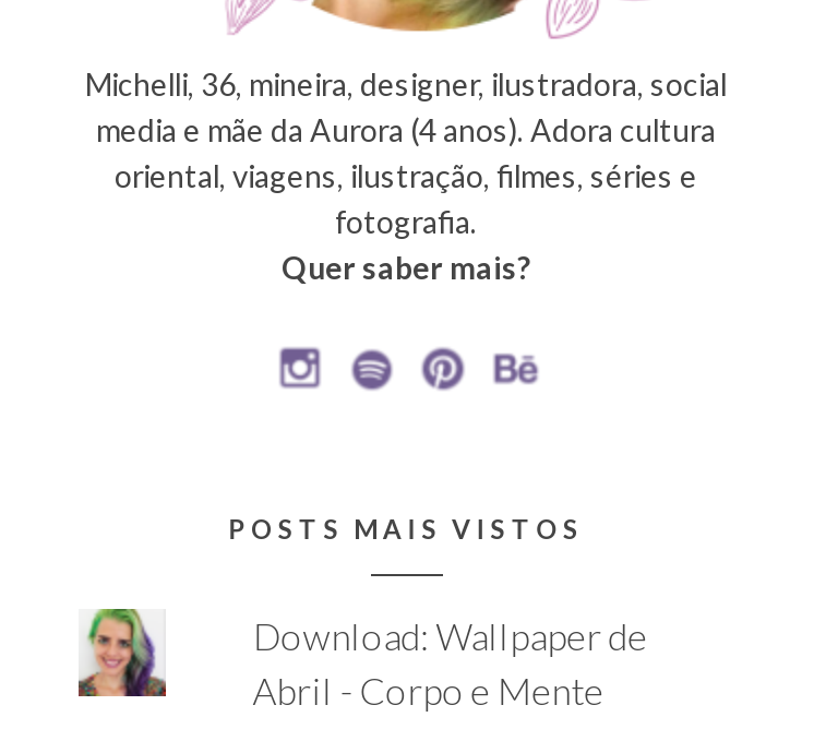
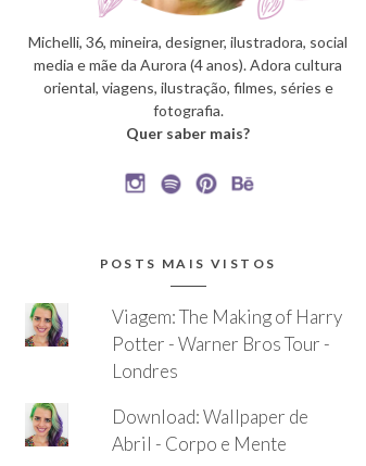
+ Viagem: The Making of Harry
+ Potter - Warner Bros Tour -
+ Londres
